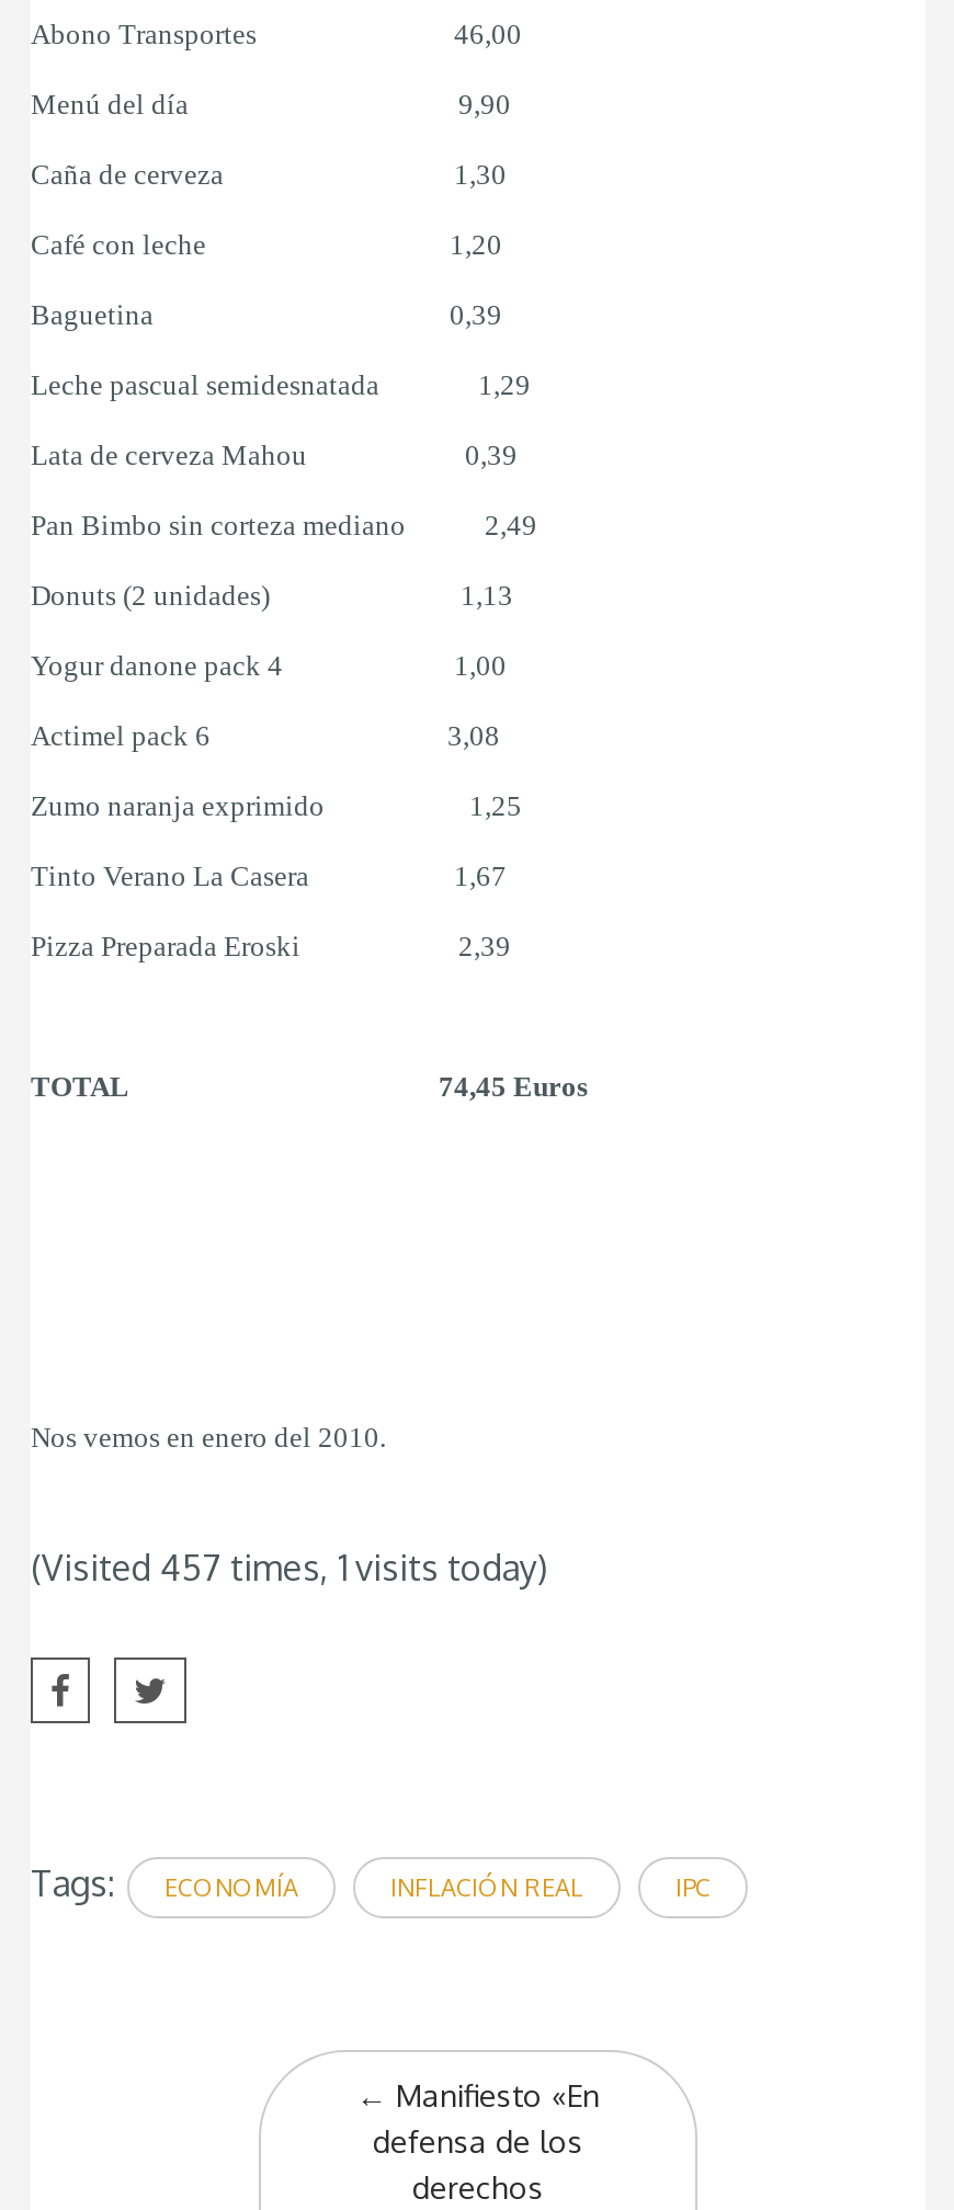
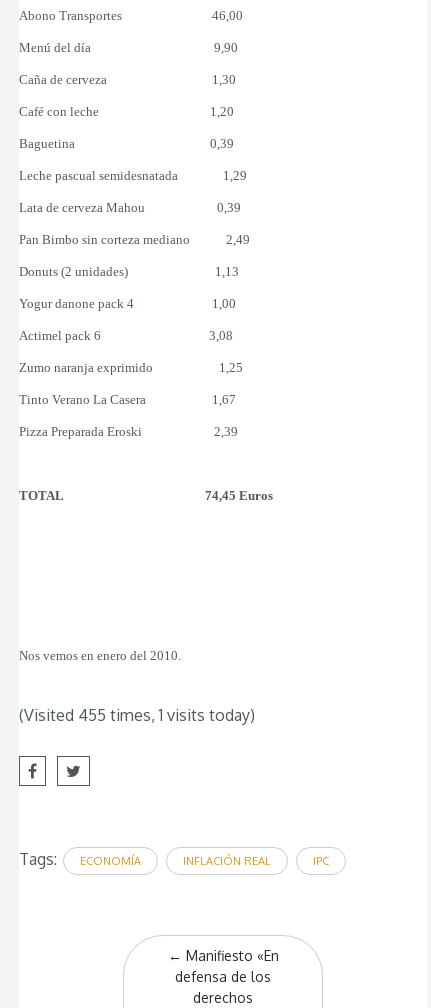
- (Visited 457 times, 1 visits today)
+ (Visited 455 times, 1 visits today)
